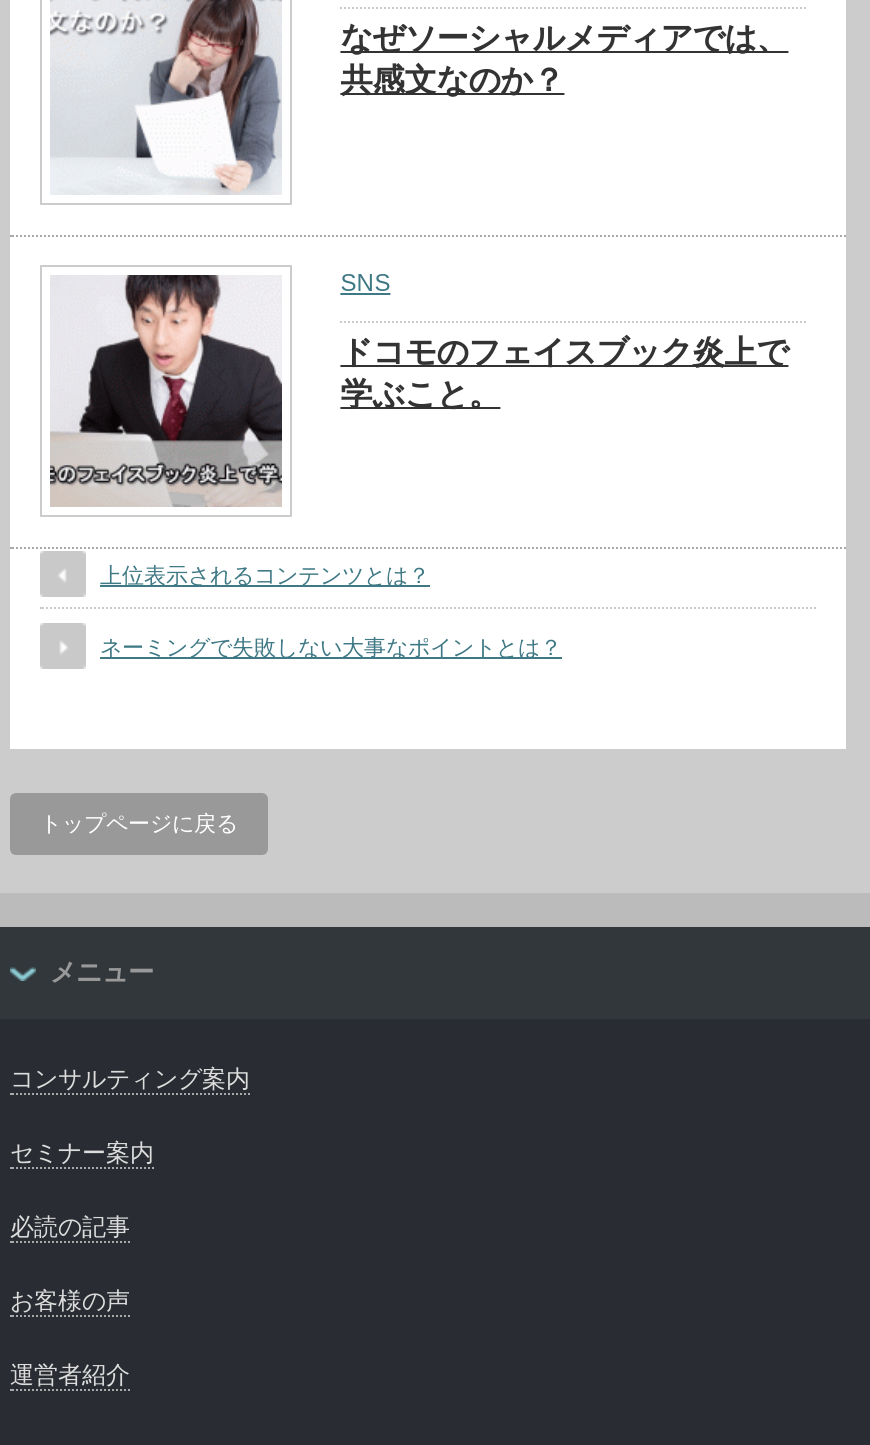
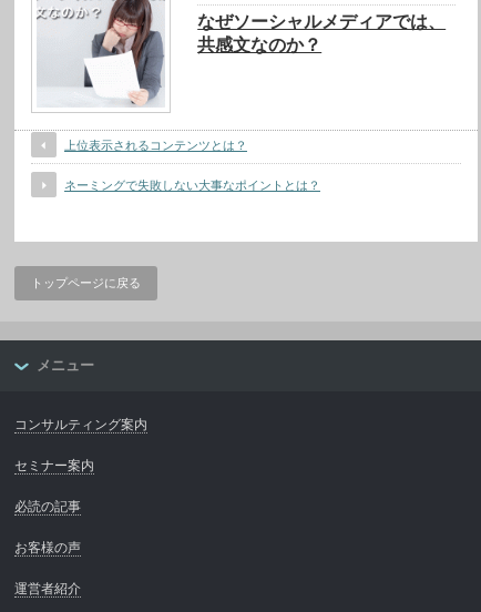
- [image]
- SNS
- ドコモのフェイスブック炎上で
- 学ぶこと。
